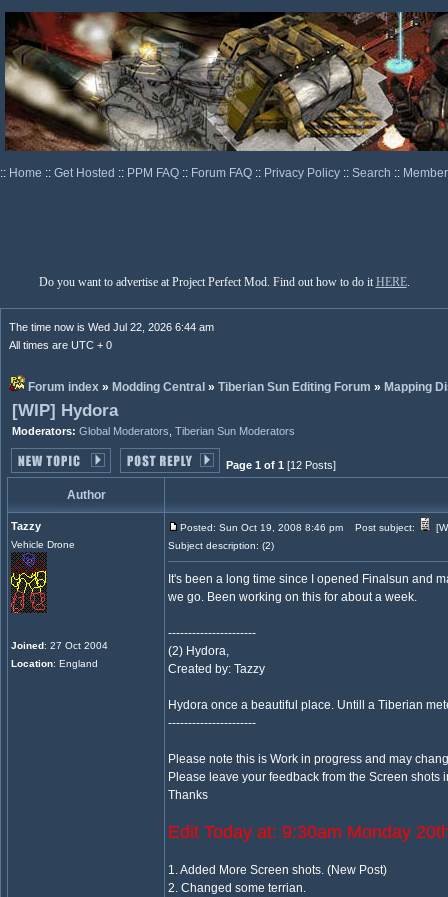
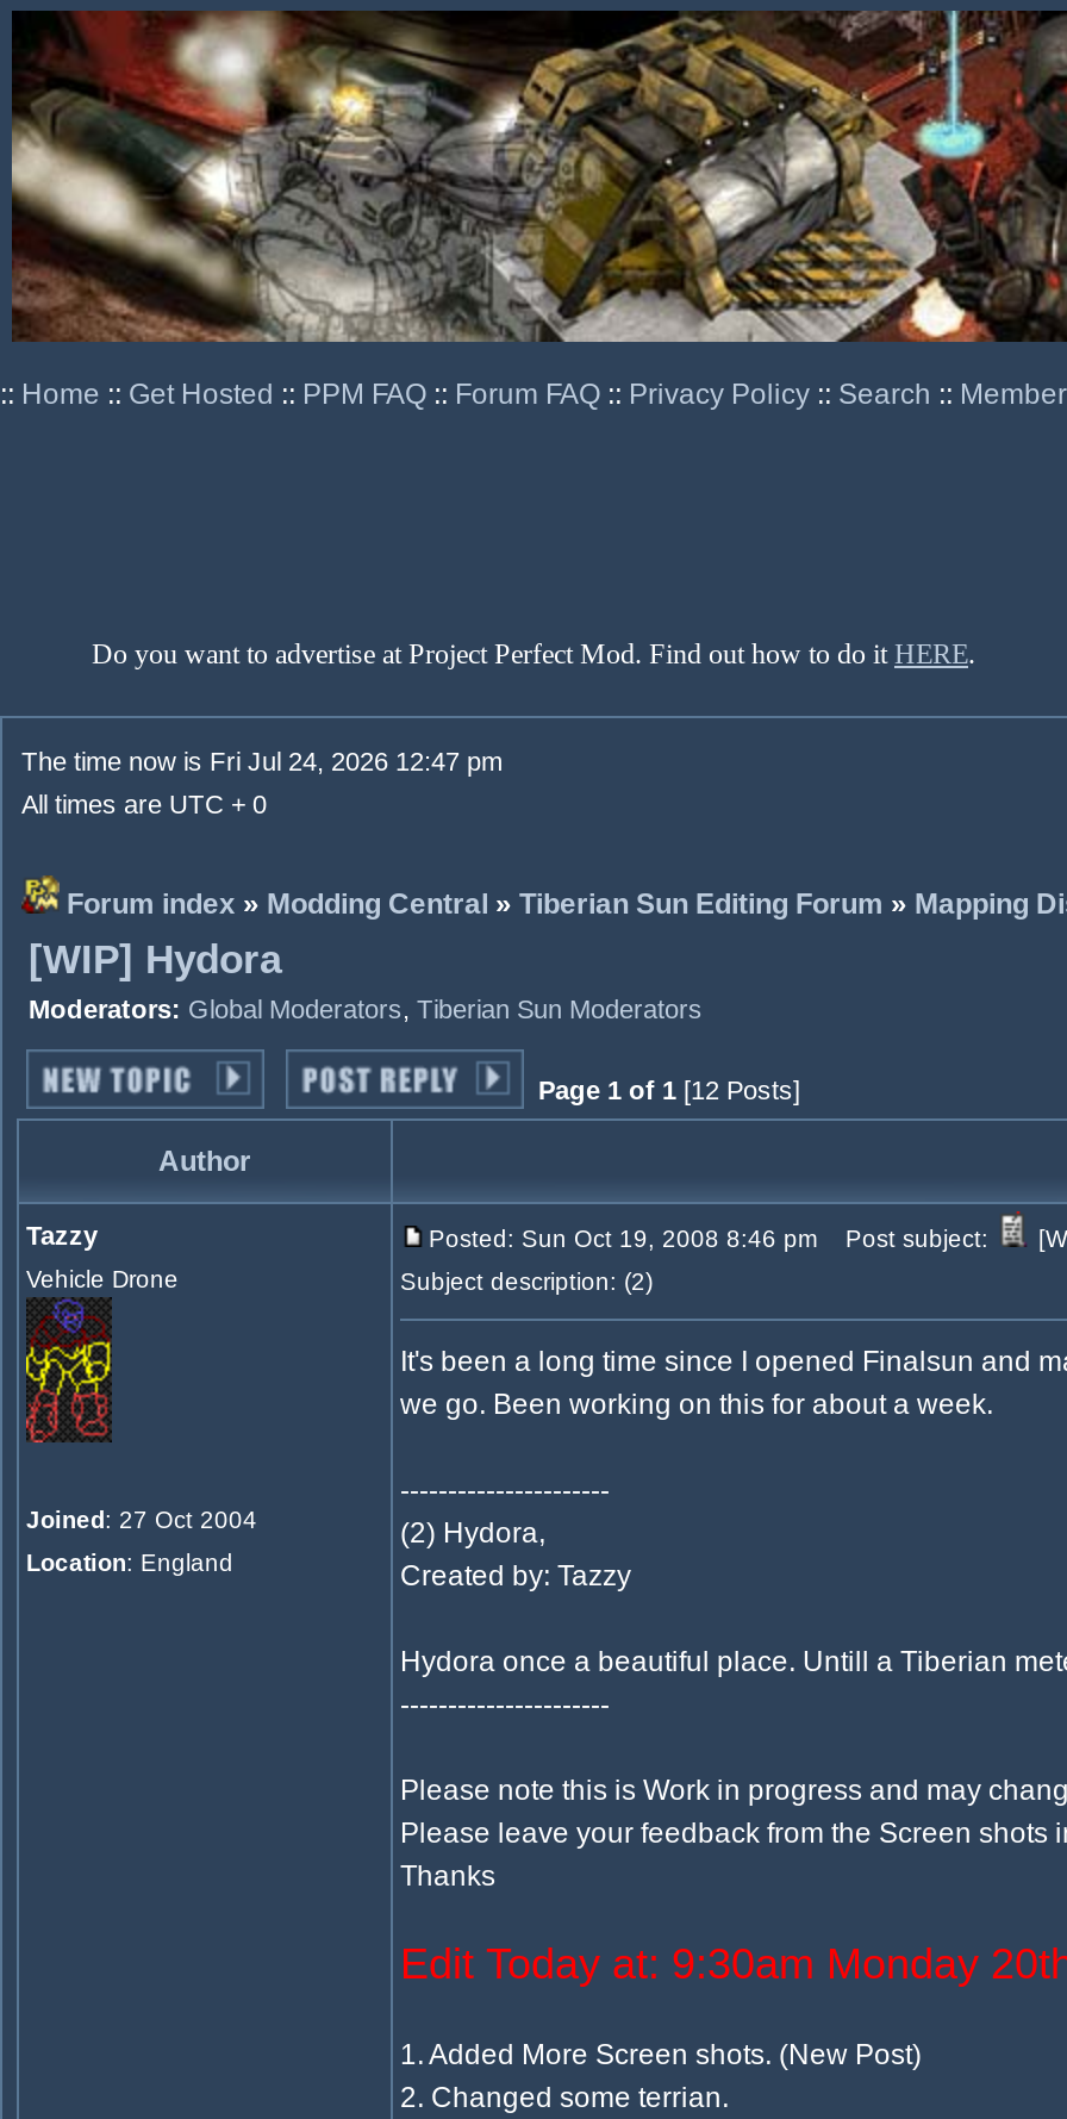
- The time now is Wed Jul 22, 2026 6:44 am
+ The time now is Fri Jul 24, 2026 12:47 pm
